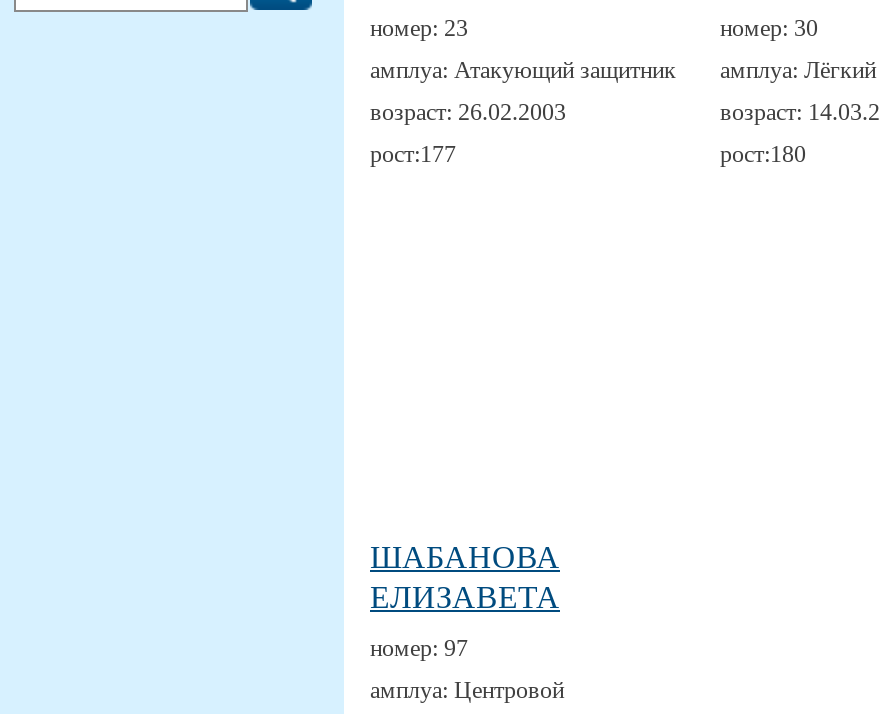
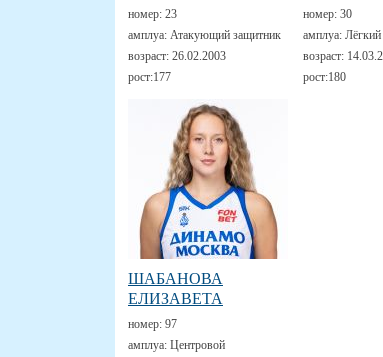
+ [image]
